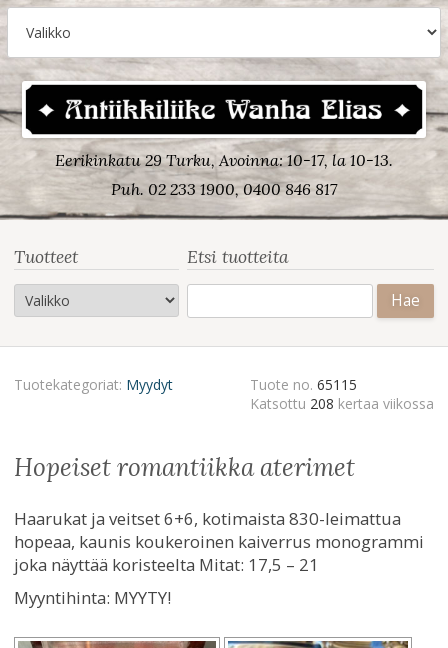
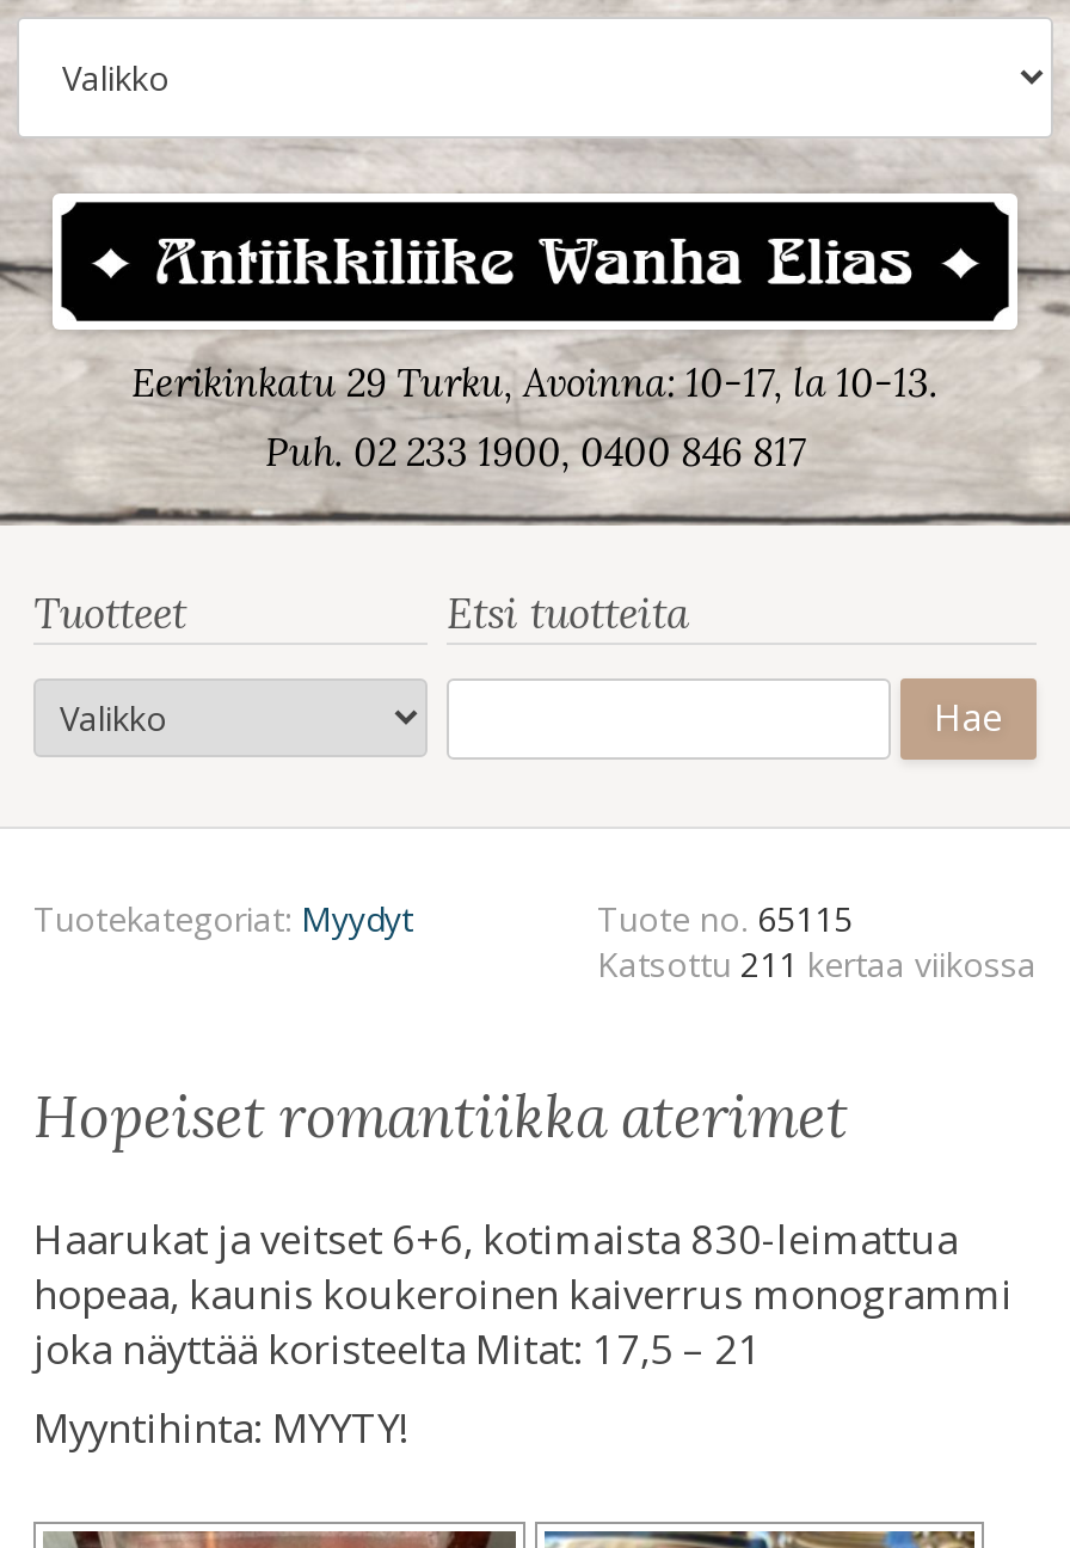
- Katsottu 208 kertaa viikossa
+ Katsottu 211 kertaa viikossa
